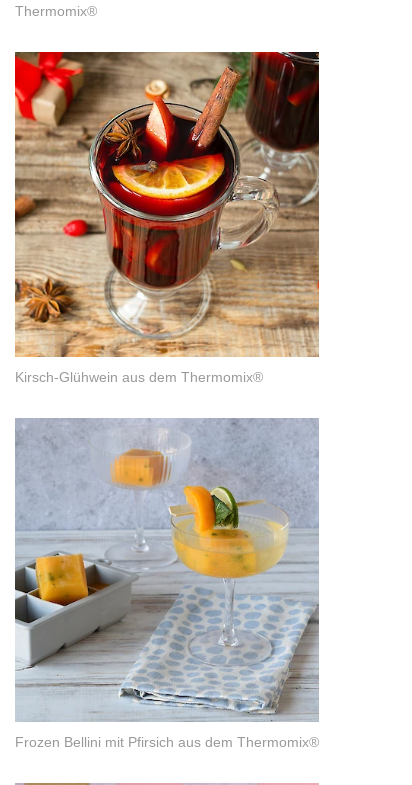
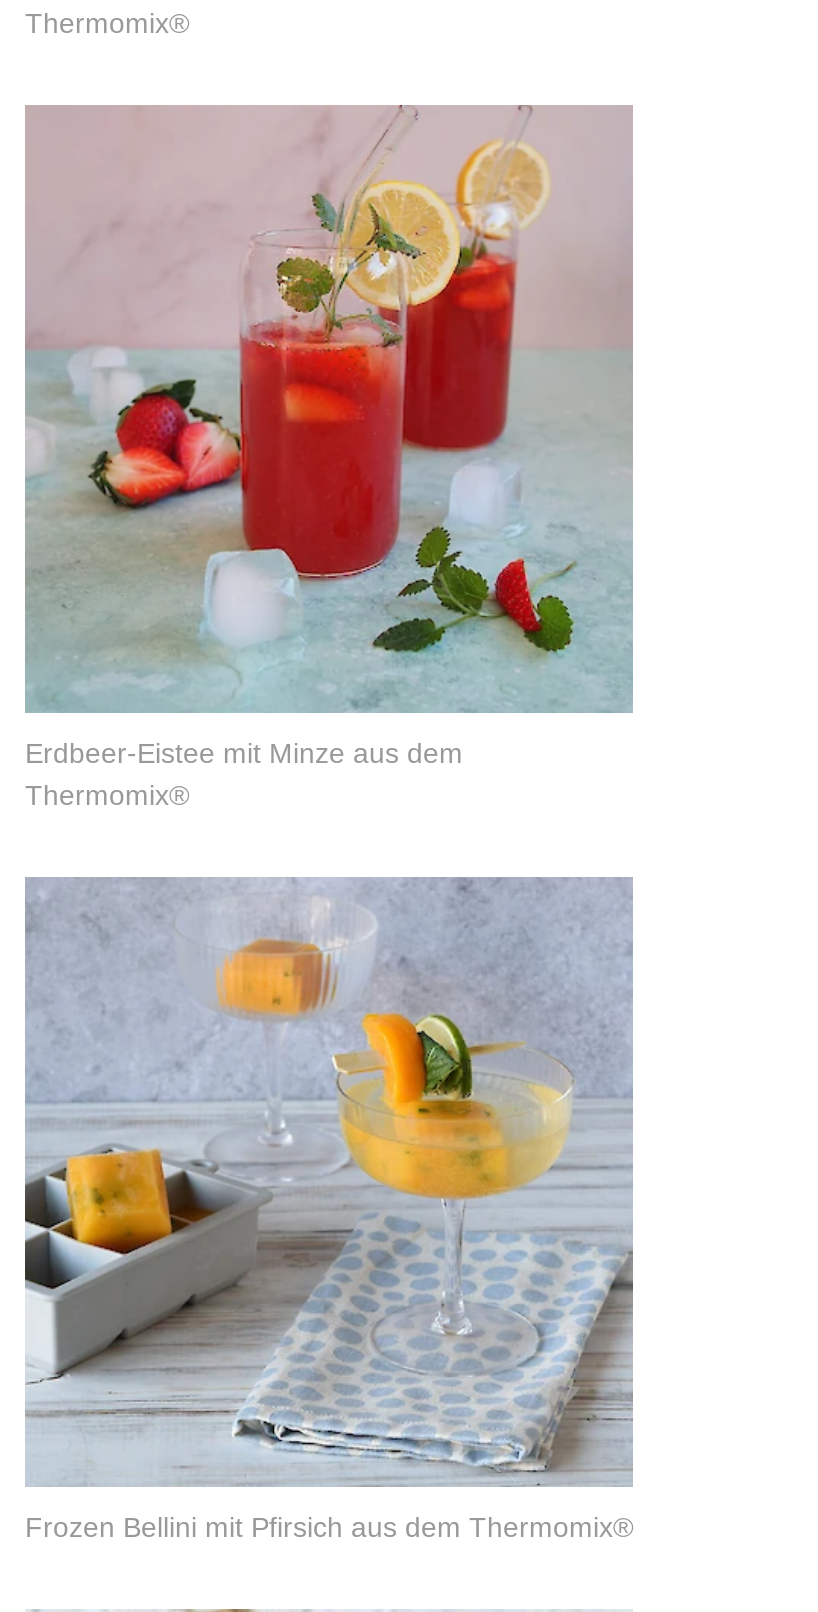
- [image]
- Kirsch-Glühwein aus dem Thermomix®
+ [image]
+ Erdbeer-Eistee mit Minze aus dem
+ Thermomix®
